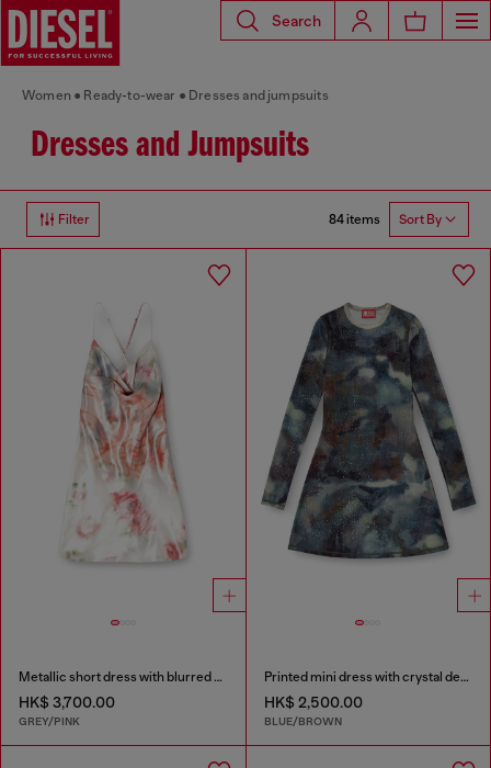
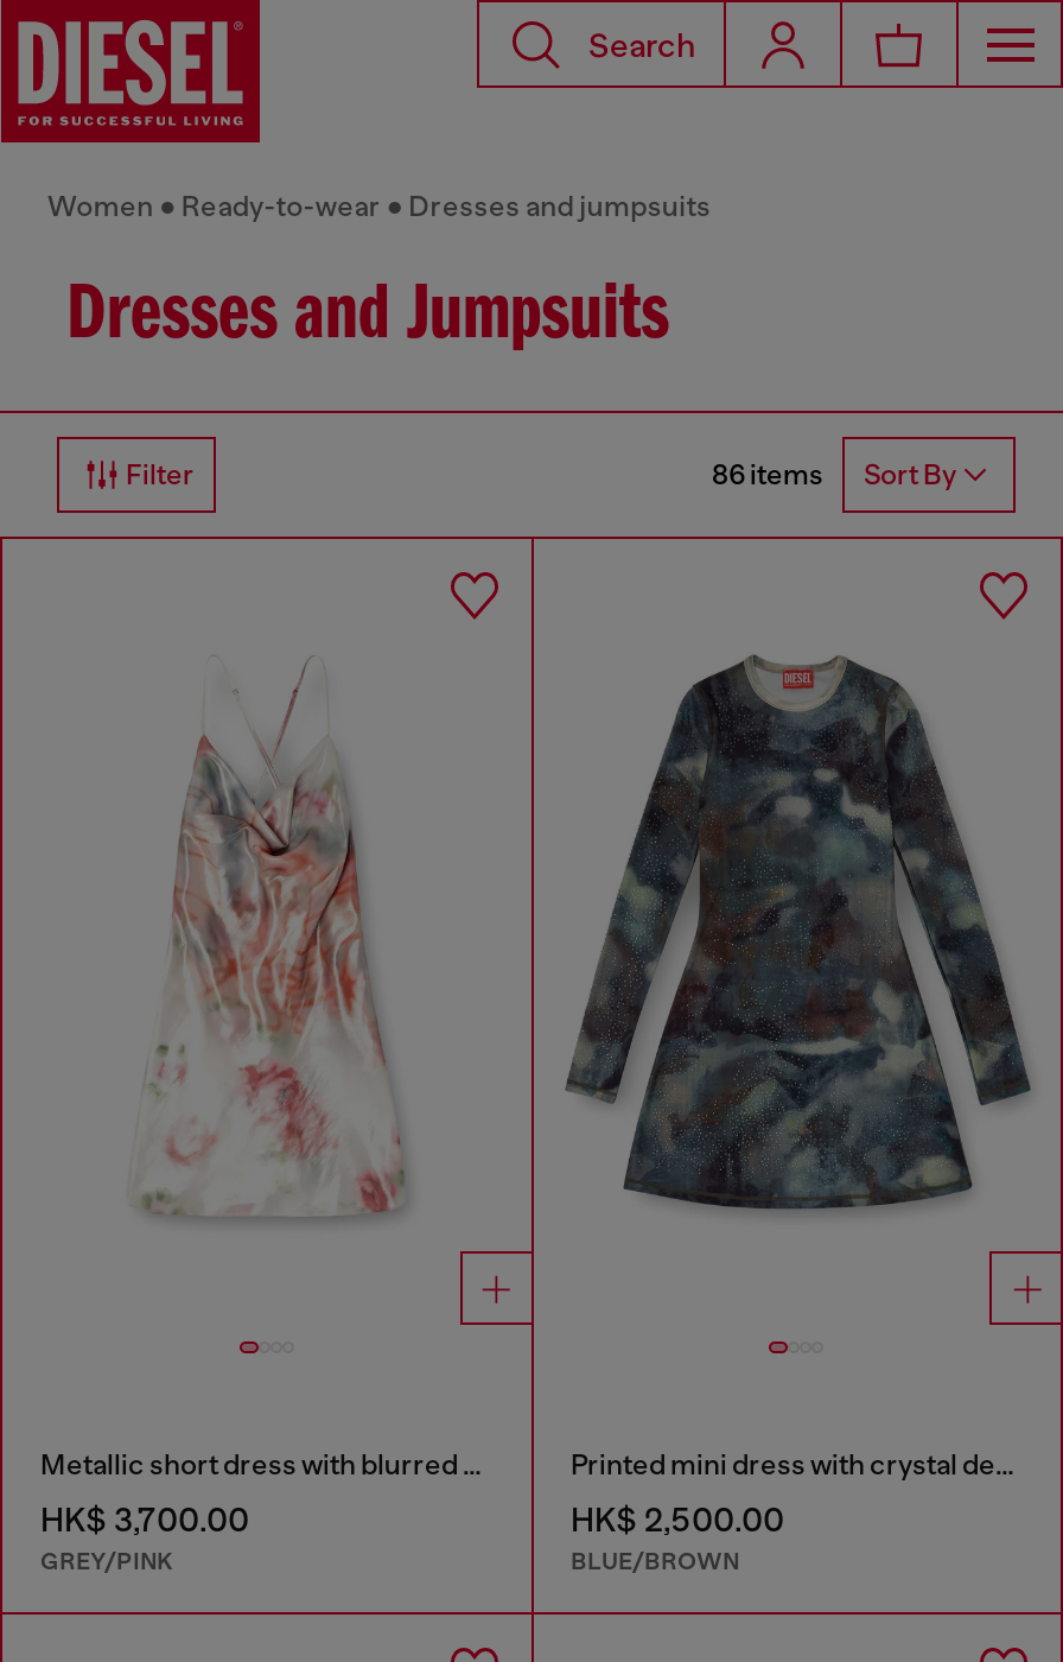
- 84 items Sort By
+ 86 items Sort By
